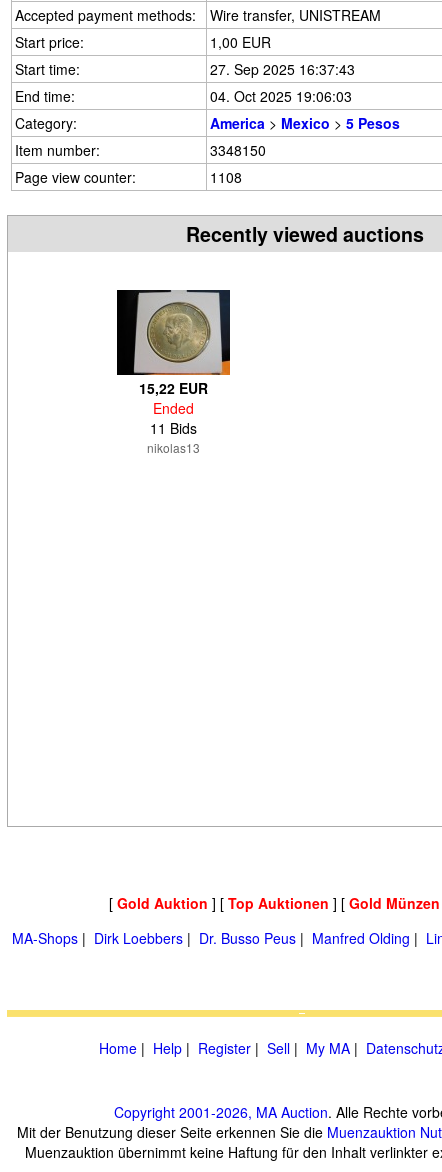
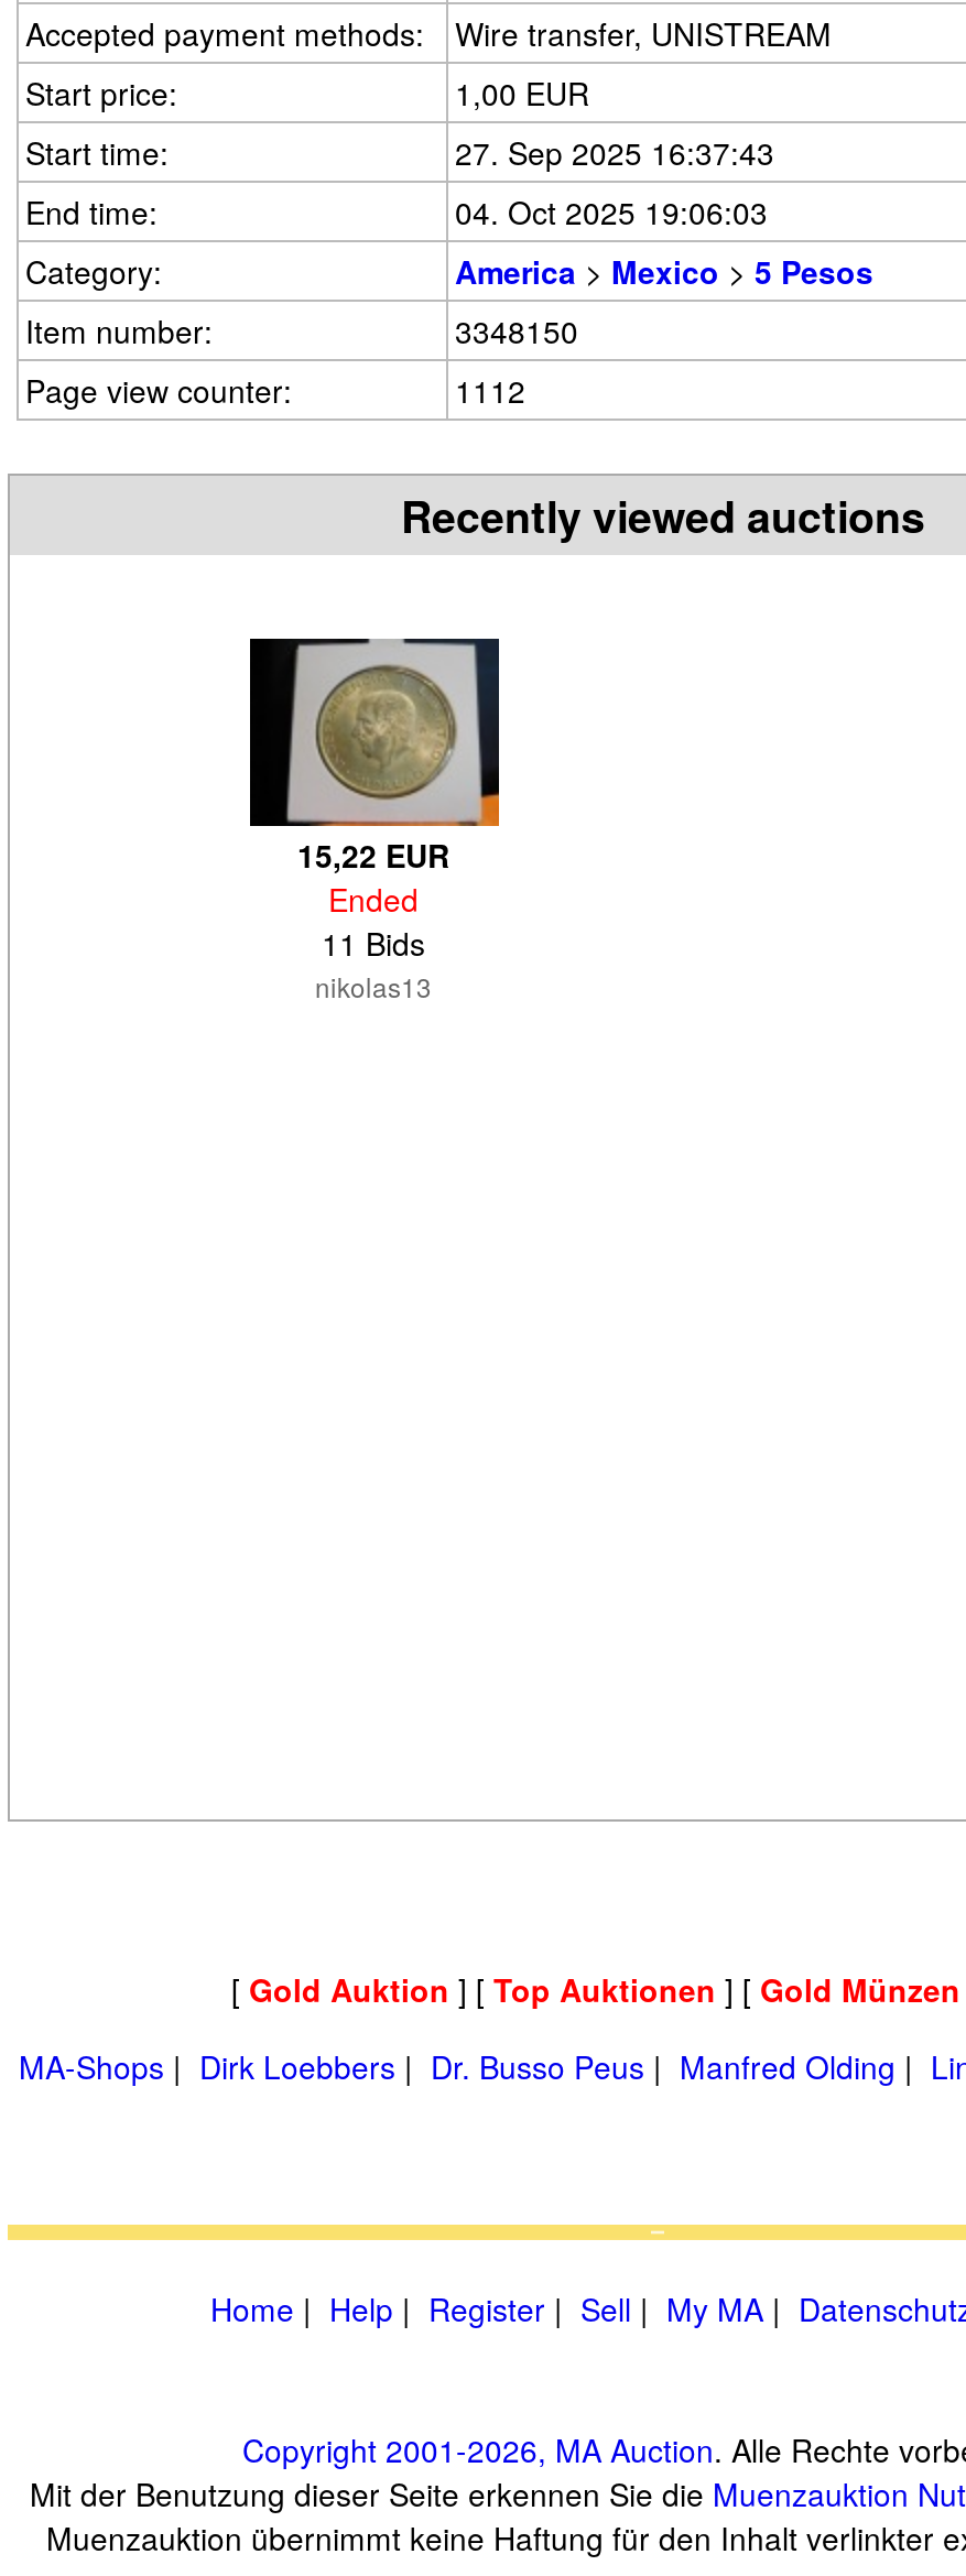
- 1108
+ 1112
